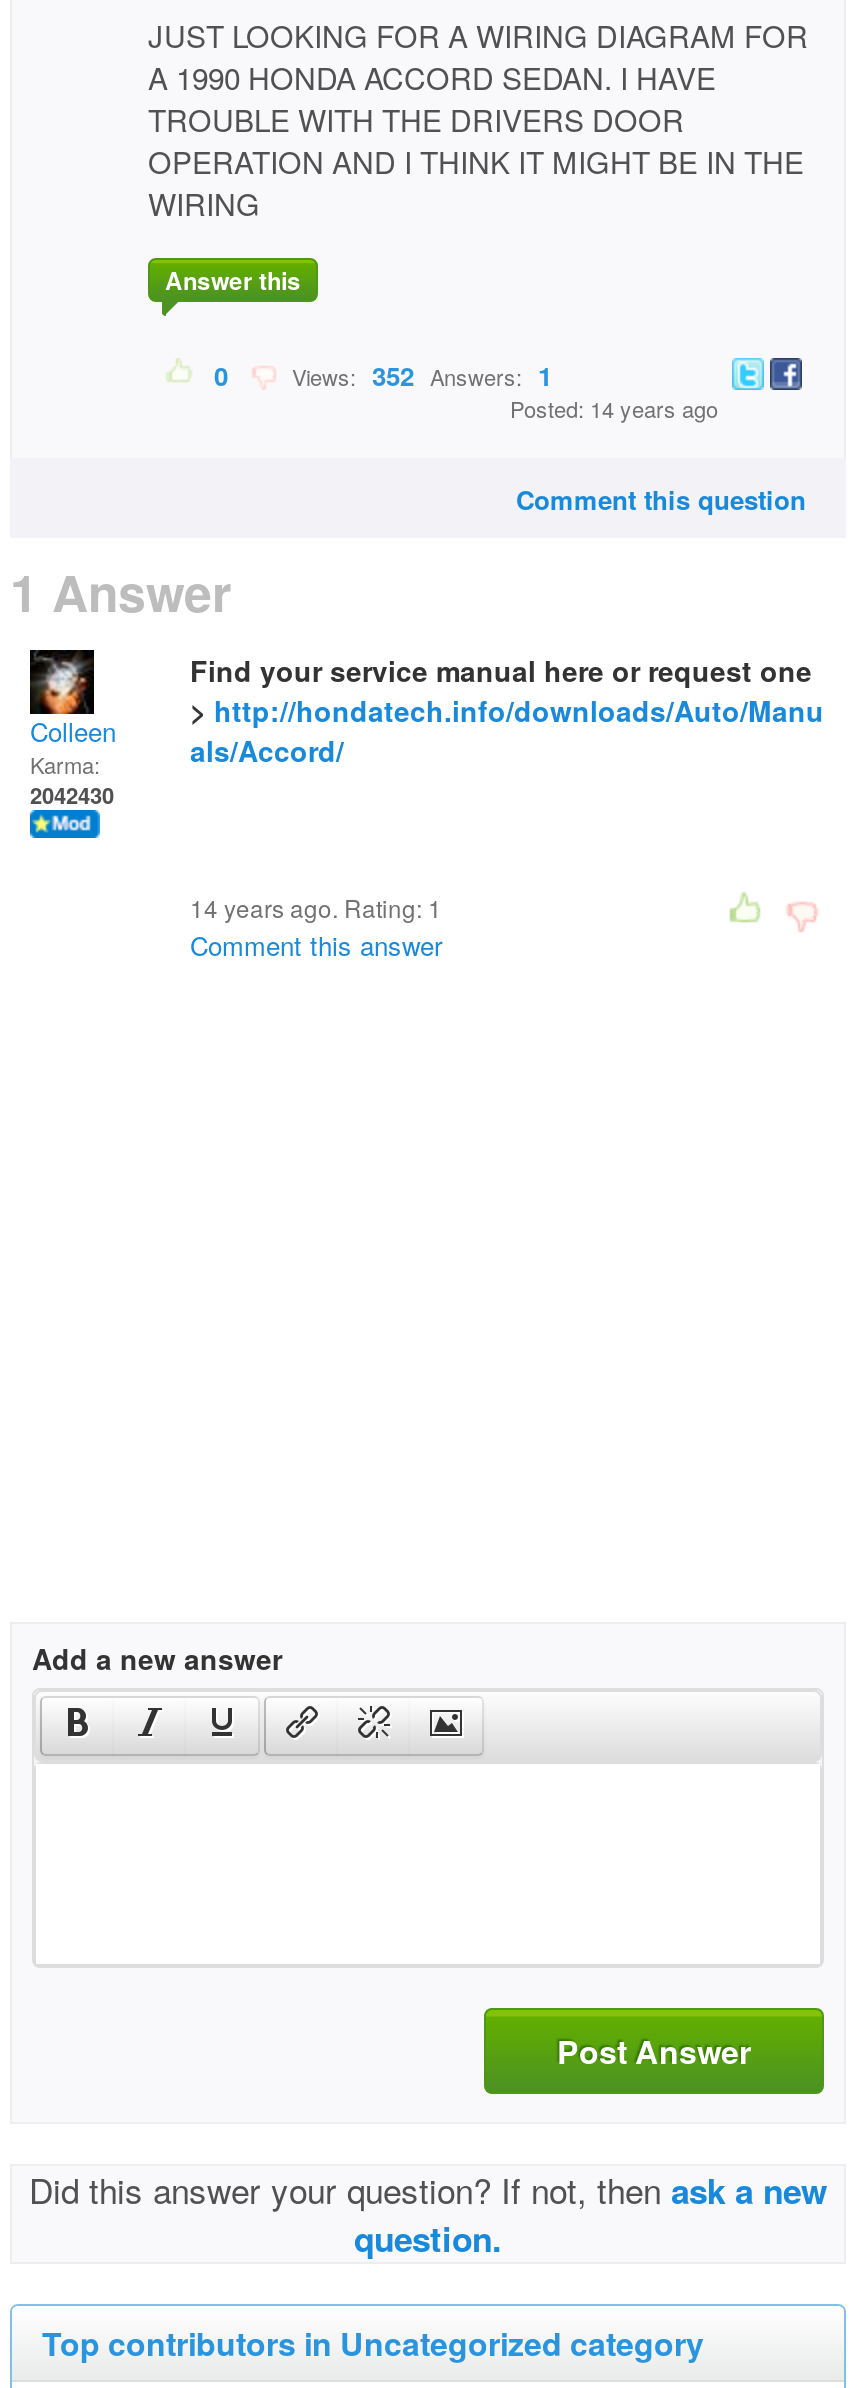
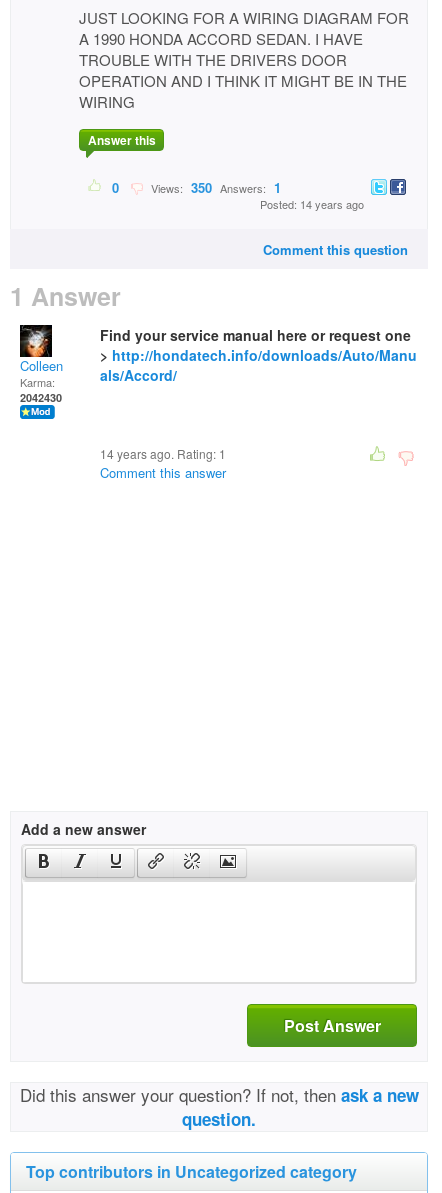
- Views: 352 Answers: 1
+ Views: 350 Answers: 1
